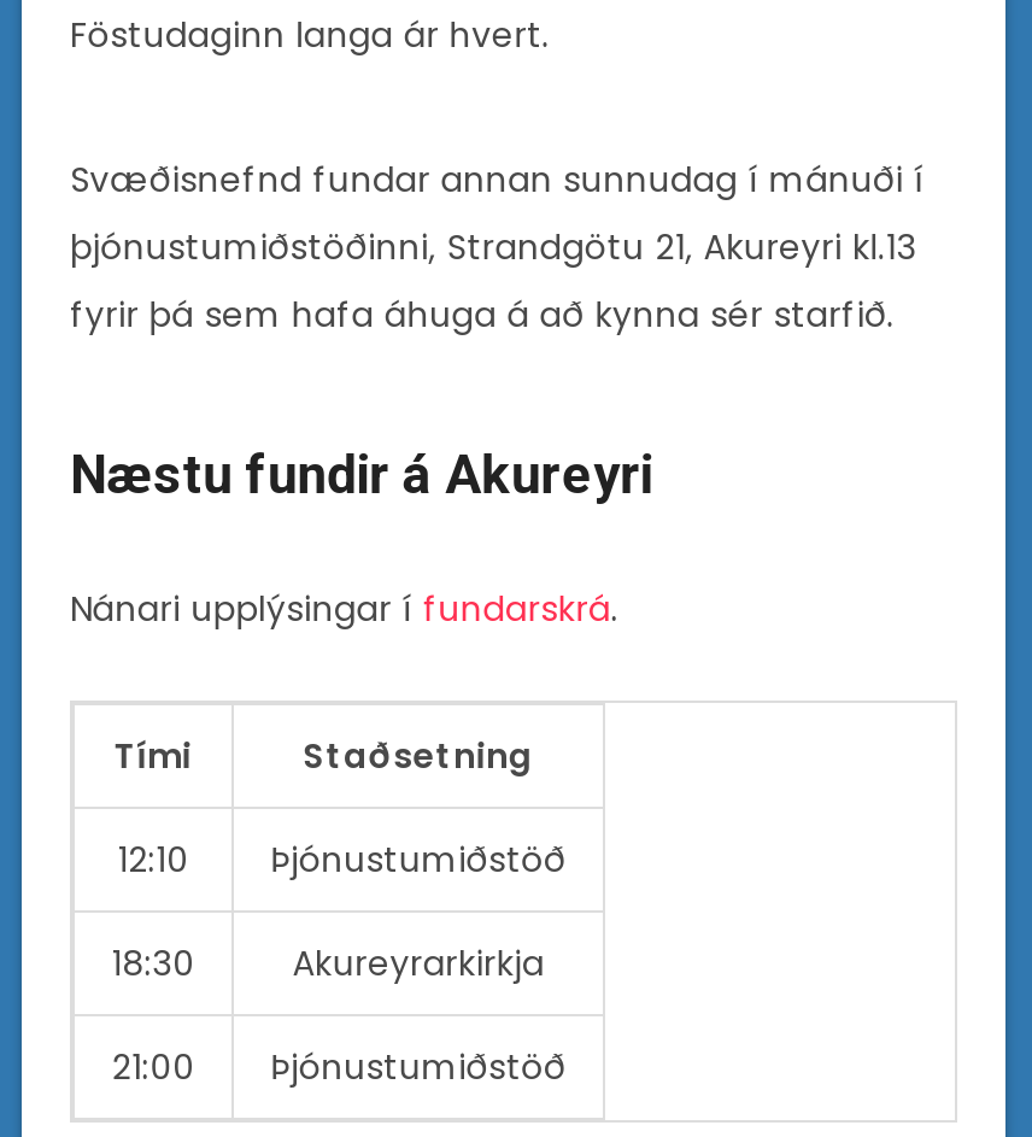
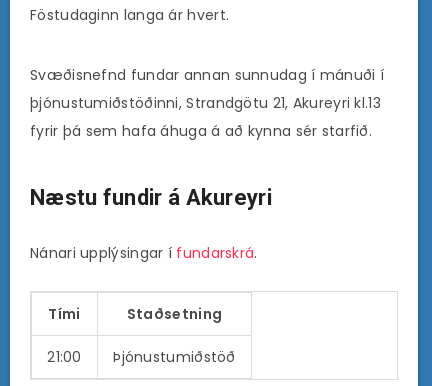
- 12:10
- Þjónustumiðstöð
- 18:30
- Akureyrarkirkja
